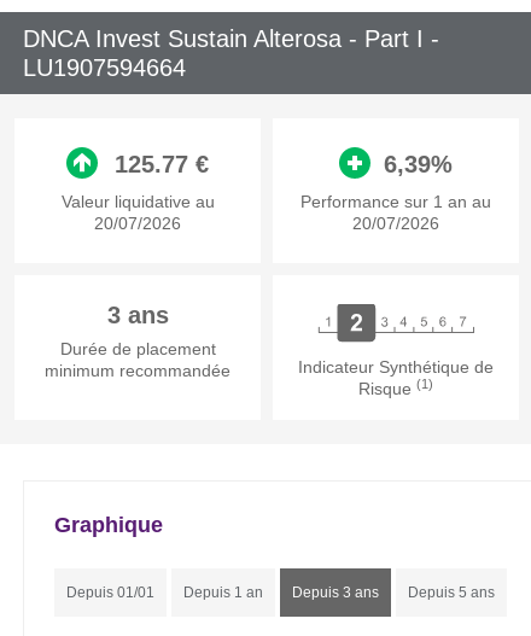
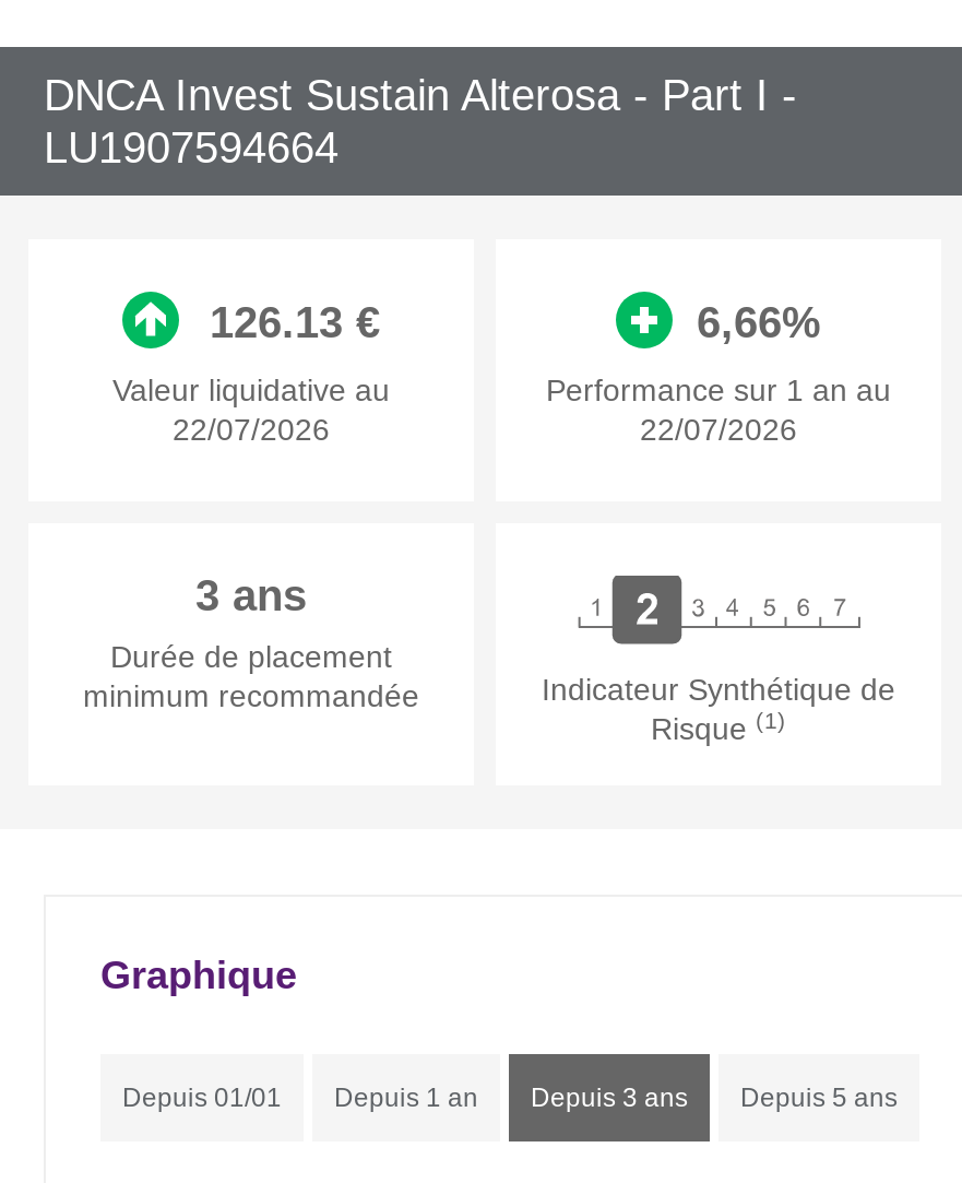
- 125.77 €
+ 126.13 €

- 6,39%
+ 6,66%

- 20/07/2026
+ 22/07/2026

- 20/07/2026
+ 22/07/2026
